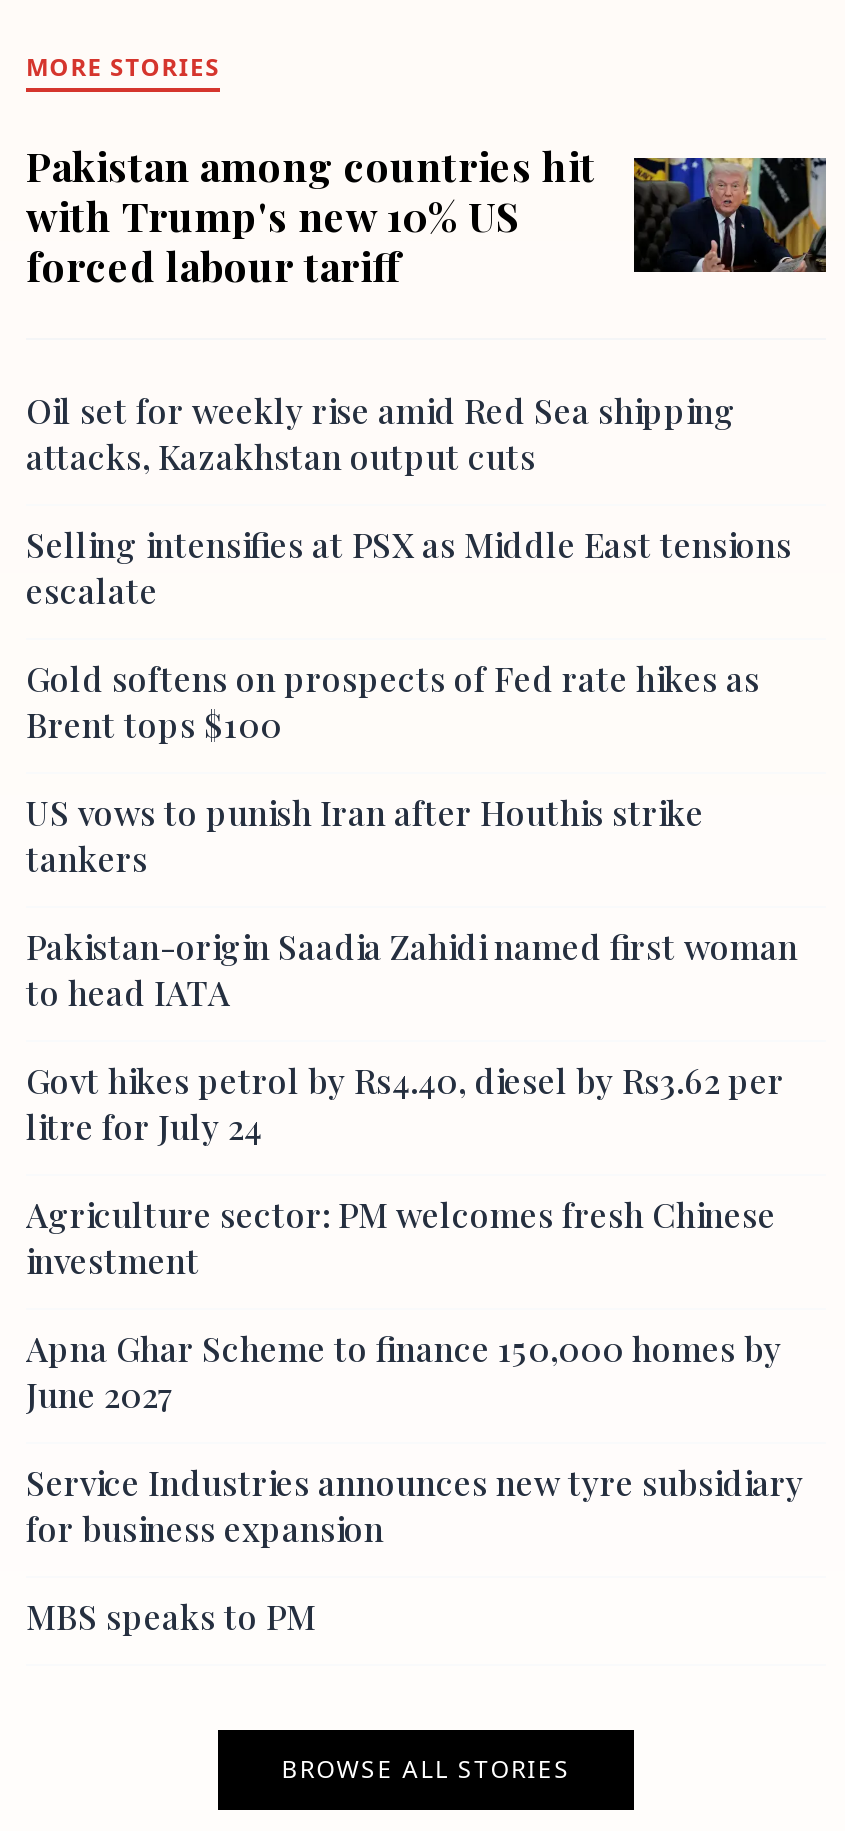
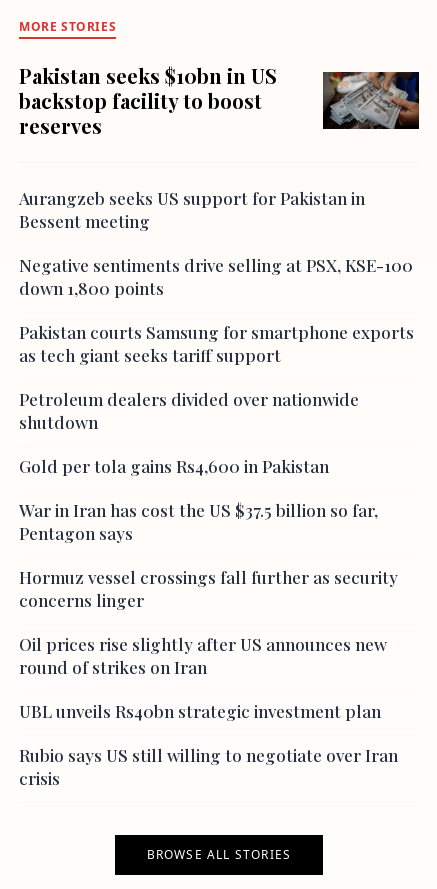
- Pakistan among countries hit
- with Trump's new 10% US
- forced labour tariff
+ Pakistan seeks $10bn in US
+ backstop facility to boost
+ reserves

- [image]
+ [image]

- Oil set for weekly rise amid Red Sea shipping
- attacks, Kazakhstan output cuts
+ Aurangzeb seeks US support for Pakistan in
+ Bessent meeting

- Selling intensifies at PSX as Middle East tensions
- escalate
+ Negative sentiments drive selling at PSX, KSE-100
+ down 1,800 points

- Gold softens on prospects of Fed rate hikes as
- Brent tops $100
+ Pakistan courts Samsung for smartphone exports
+ as tech giant seeks tariff support

- US vows to punish Iran after Houthis strike
- tankers
+ Petroleum dealers divided over nationwide
+ shutdown

- Pakistan-origin Saadia Zahidi named first woman
- to head IATA
+ Gold per tola gains Rs4,600 in Pakistan

- Govt hikes petrol by Rs4.40, diesel by Rs3.62 per
- litre for July 24
+ War in Iran has cost the US $37.5 billion so far,
+ Pentagon says

- Agriculture sector: PM welcomes fresh Chinese
- investment
+ Hormuz vessel crossings fall further as security
+ concerns linger

- Apna Ghar Scheme to finance 150,000 homes by
- June 2027
+ Oil prices rise slightly after US announces new
+ round of strikes on Iran

- Service Industries announces new tyre subsidiary
- for business expansion
+ UBL unveils Rs40bn strategic investment plan

- MBS speaks to PM
+ Rubio says US still willing to negotiate over Iran
+ crisis
